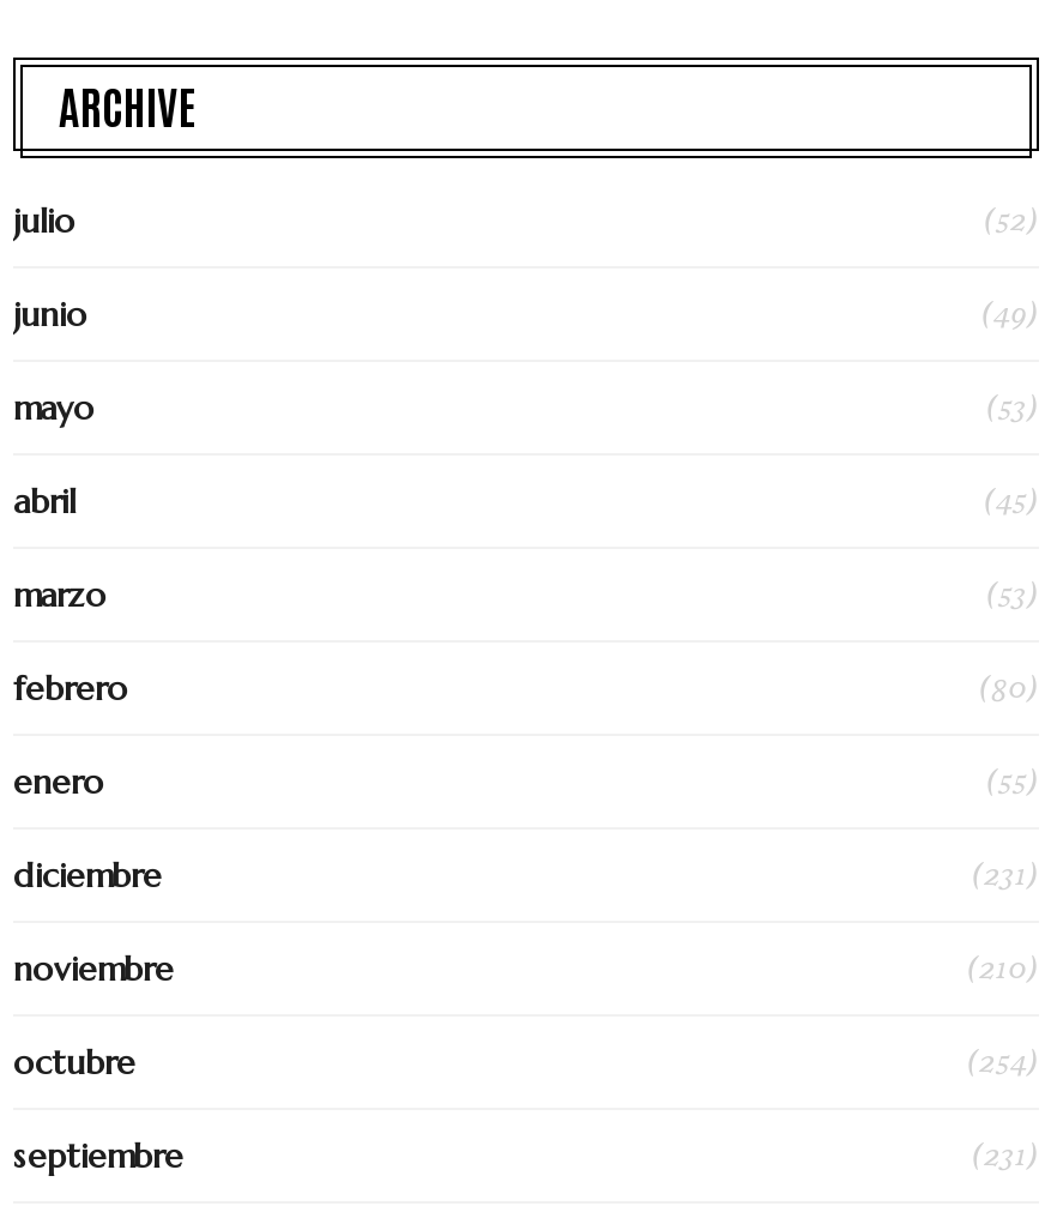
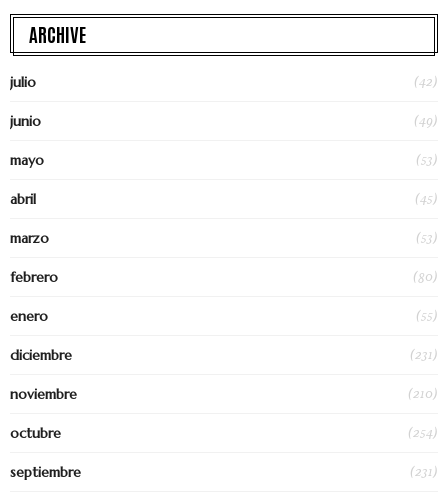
- (52)
+ (42)
